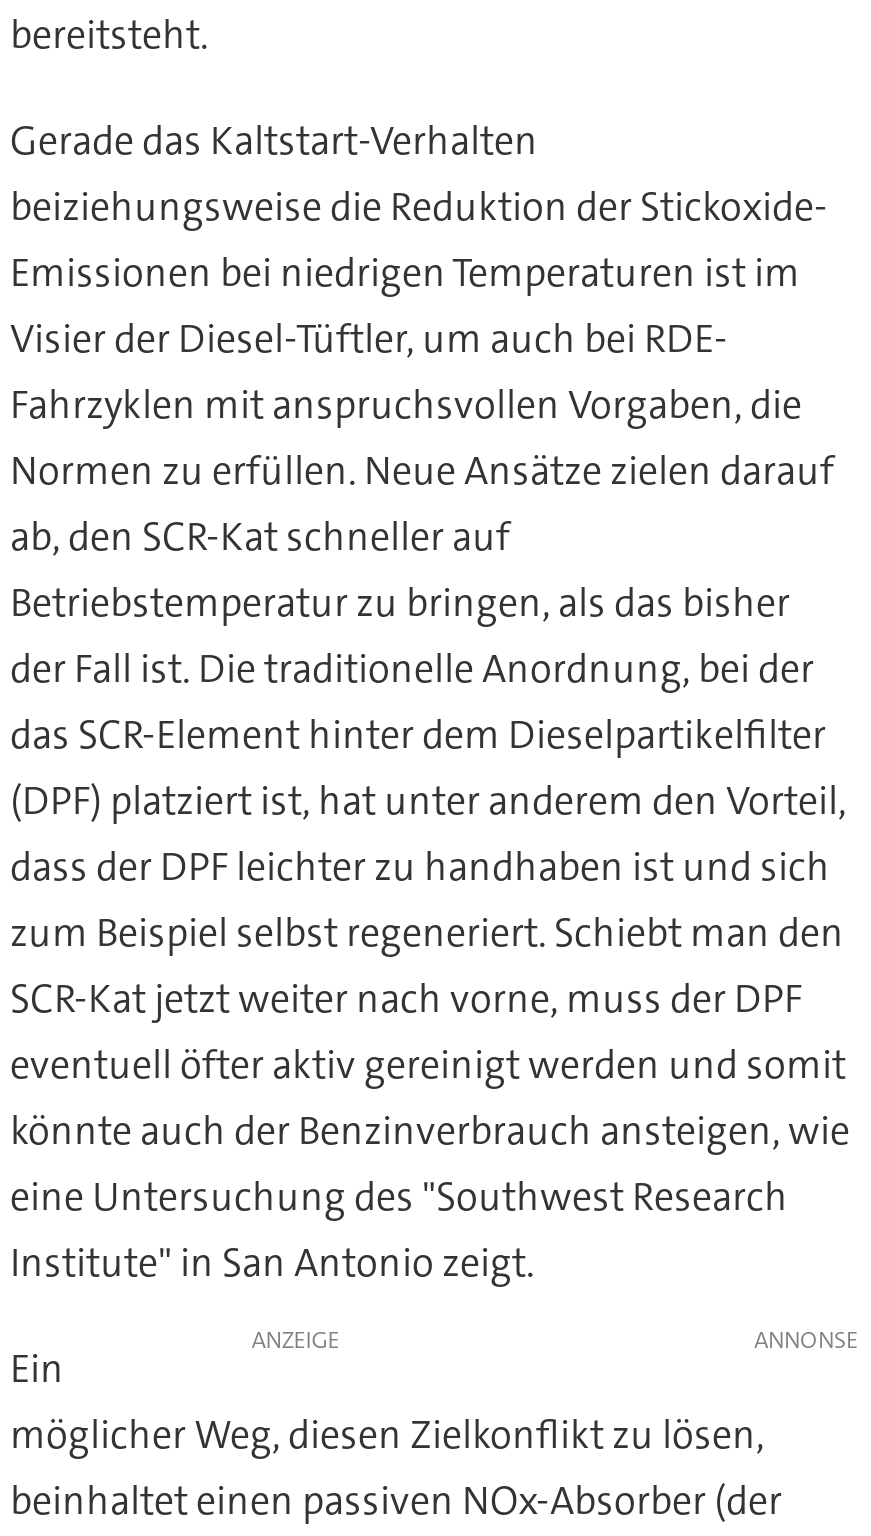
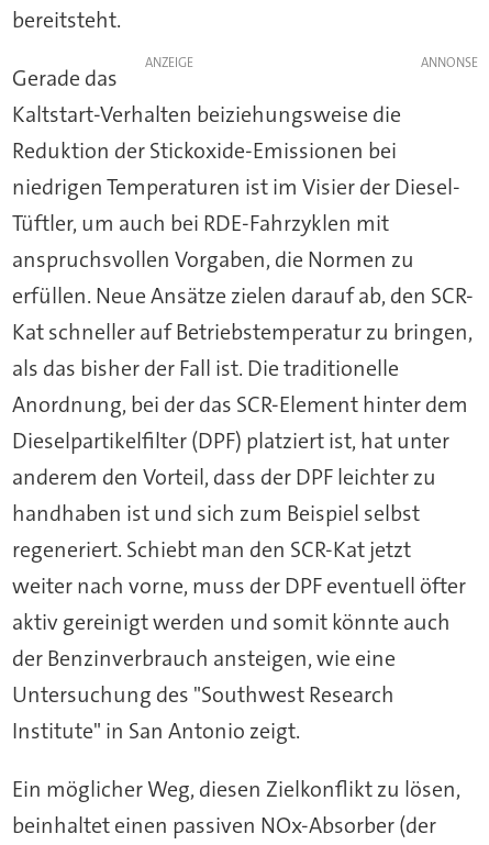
- Gerade das Kaltstart-Verhalten
- beiziehungsweise die Reduktion der Stickoxide-
- Emissionen bei niedrigen Temperaturen ist im
- Visier der Diesel-Tüftler, um auch bei RDE-
- Fahrzyklen mit anspruchsvollen Vorgaben, die
- Normen zu erfüllen. Neue Ansätze zielen darauf
- ab, den SCR-Kat schneller auf
- Betriebstemperatur zu bringen, als das bisher
- der Fall ist. Die traditionelle Anordnung, bei der
- das SCR-Element hinter dem Dieselpartikelfilter
- (DPF) platziert ist, hat unter anderem den Vorteil,
- dass der DPF leichter zu handhaben ist und sich
- zum Beispiel selbst regeneriert. Schiebt man den
- SCR-Kat jetzt weiter nach vorne, muss der DPF
- eventuell öfter aktiv gereinigt werden und somit
- könnte auch der Benzinverbrauch ansteigen, wie
- eine Untersuchung des "Southwest Research

moved down: Institute" in San Antonio zeigt.

moved up: ANZEIGE

- Ein
- möglicher Weg, diesen Zielkonflikt zu lösen,
+ Gerade das
+ Kaltstart-Verhalten beiziehungsweise die
+ Reduktion der Stickoxide-Emissionen bei
+ niedrigen Temperaturen ist im Visier der Diesel-
+ Tüftler, um auch bei RDE-Fahrzyklen mit
+ anspruchsvollen Vorgaben, die Normen zu
+ erfüllen. Neue Ansätze zielen darauf ab, den SCR-
+ Kat schneller auf Betriebstemperatur zu bringen,
+ als das bisher der Fall ist. Die traditionelle
+ Anordnung, bei der das SCR-Element hinter dem
+ Dieselpartikelfilter (DPF) platziert ist, hat unter
+ anderem den Vorteil, dass der DPF leichter zu
+ handhaben ist und sich zum Beispiel selbst
+ regeneriert. Schiebt man den SCR-Kat jetzt
+ weiter nach vorne, muss der DPF eventuell öfter
+ aktiv gereinigt werden und somit könnte auch
+ der Benzinverbrauch ansteigen, wie eine
+ Untersuchung des "Southwest Research
+ Ein möglicher Weg, diesen Zielkonflikt zu lösen,
